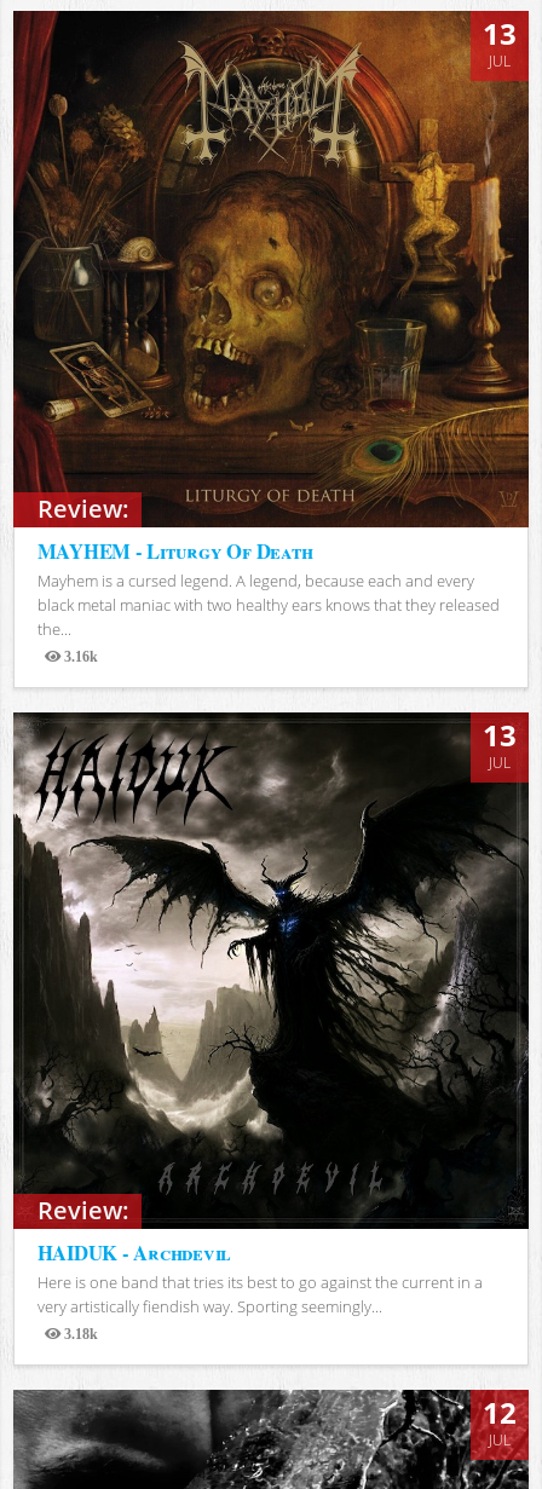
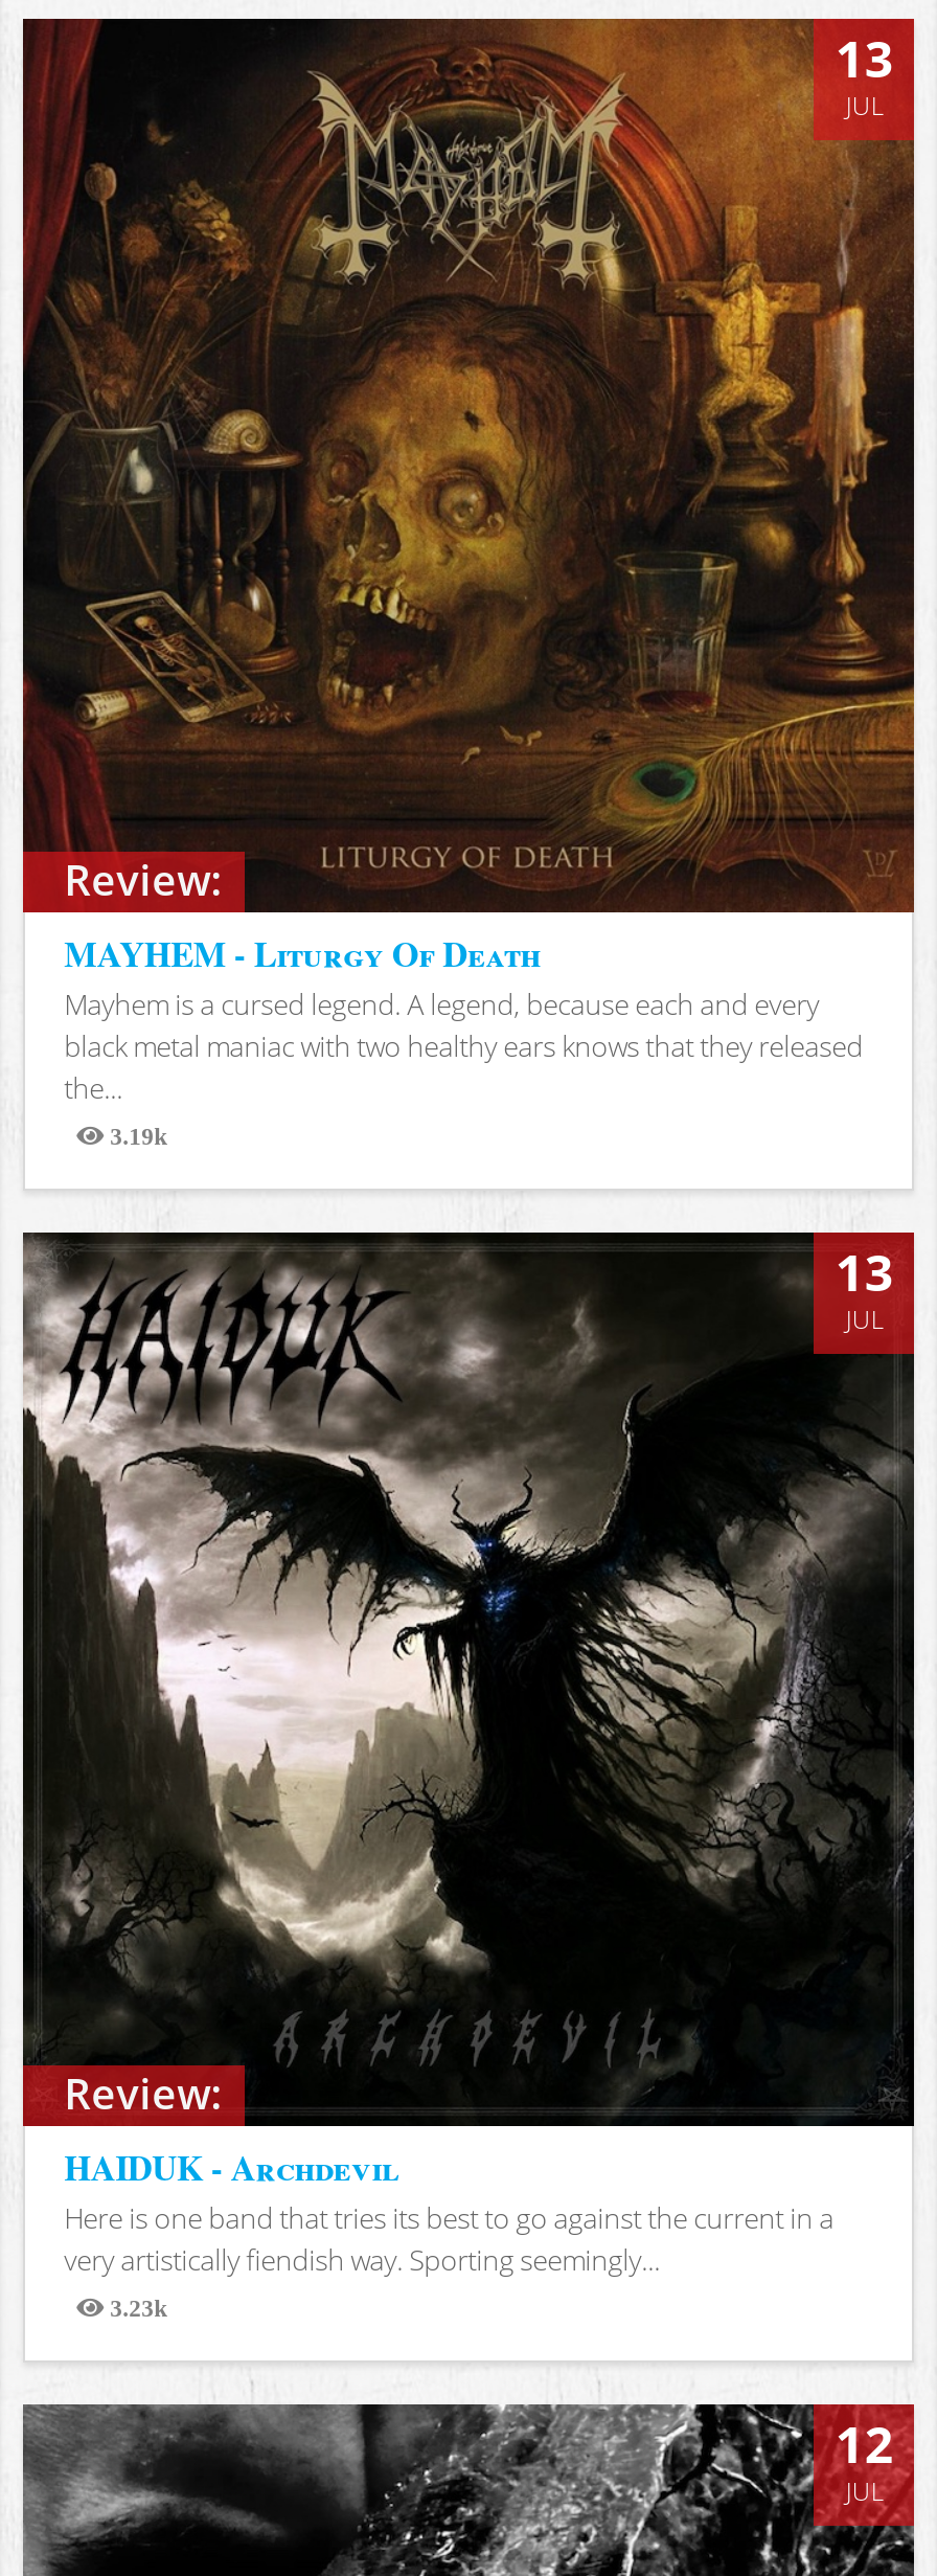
- 3.16k
+ 3.19k

- 3.18k
+ 3.23k
